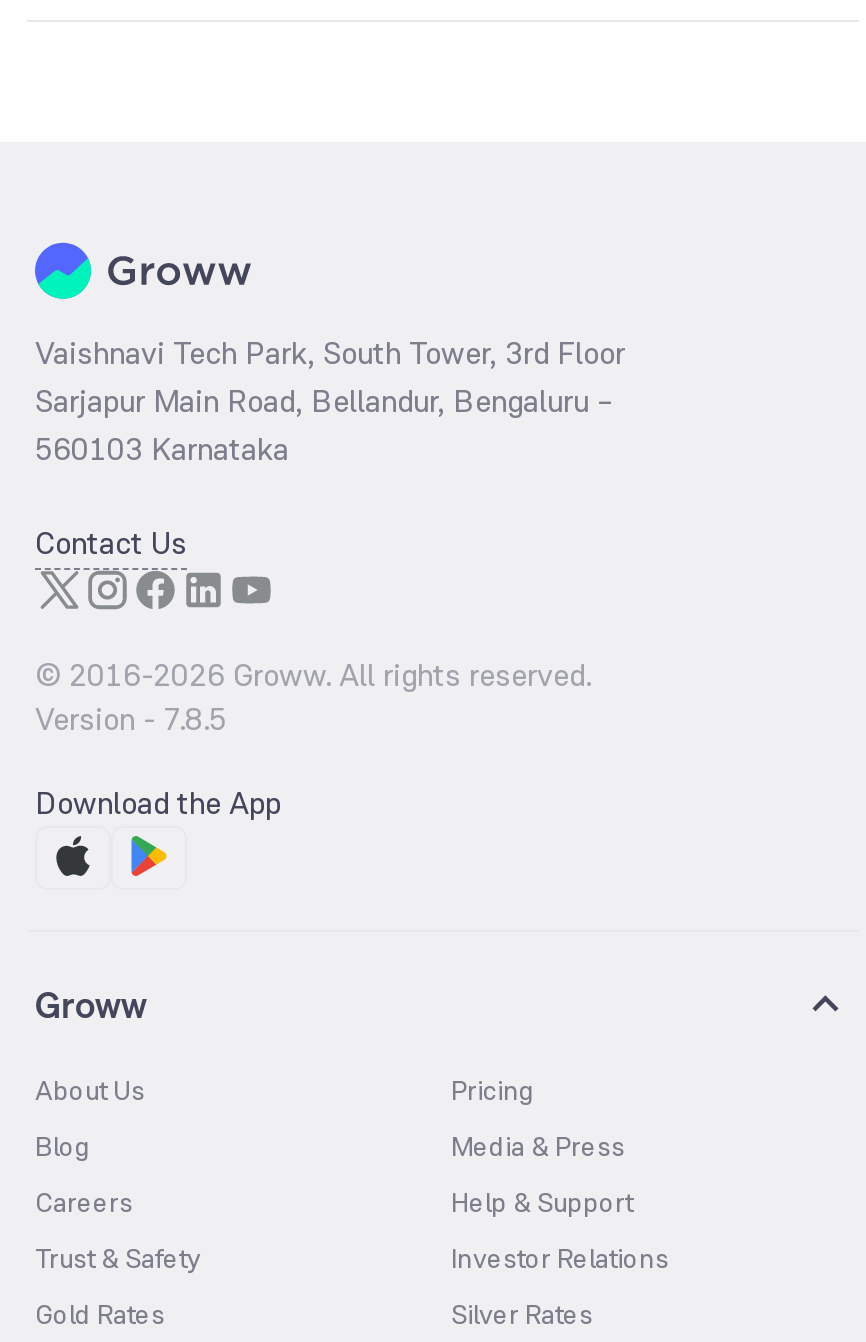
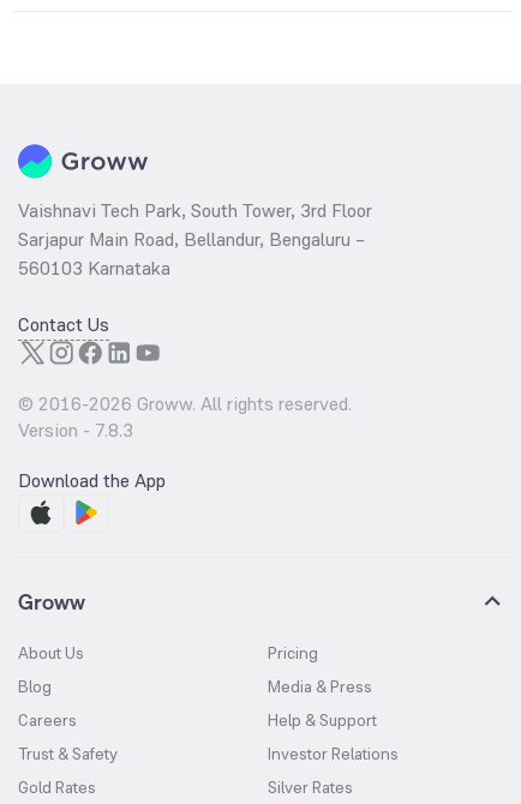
- Version - 7.8.5
+ Version - 7.8.3
